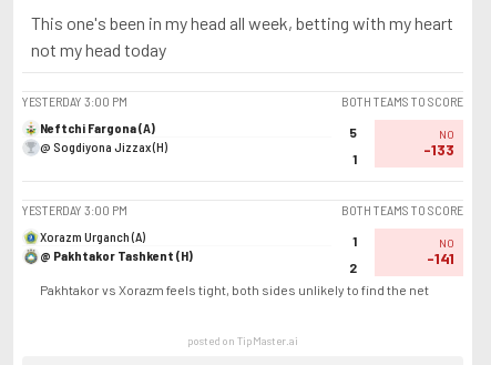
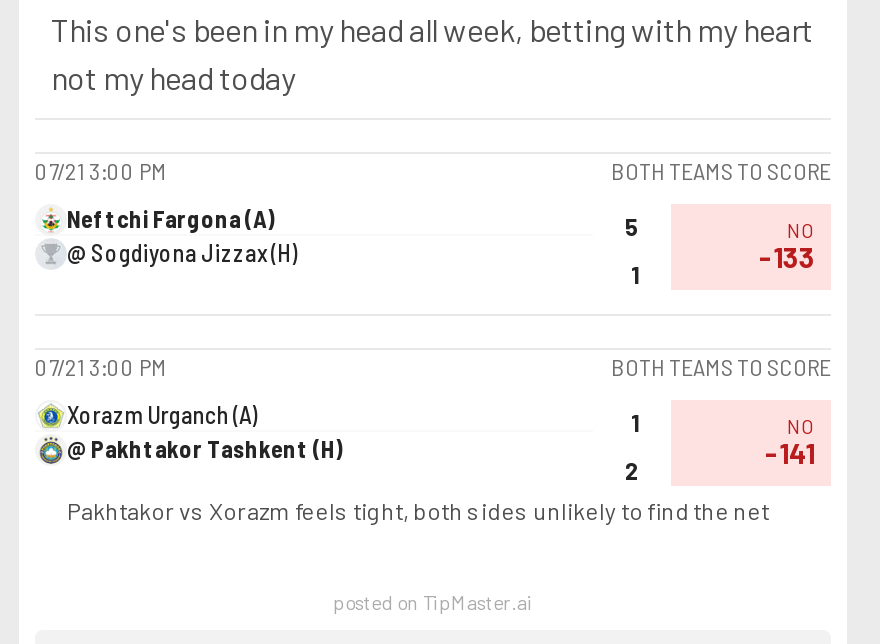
- YESTERDAY 3:00 PM
+ 07/21 3:00 PM

- YESTERDAY 3:00 PM
+ 07/21 3:00 PM
